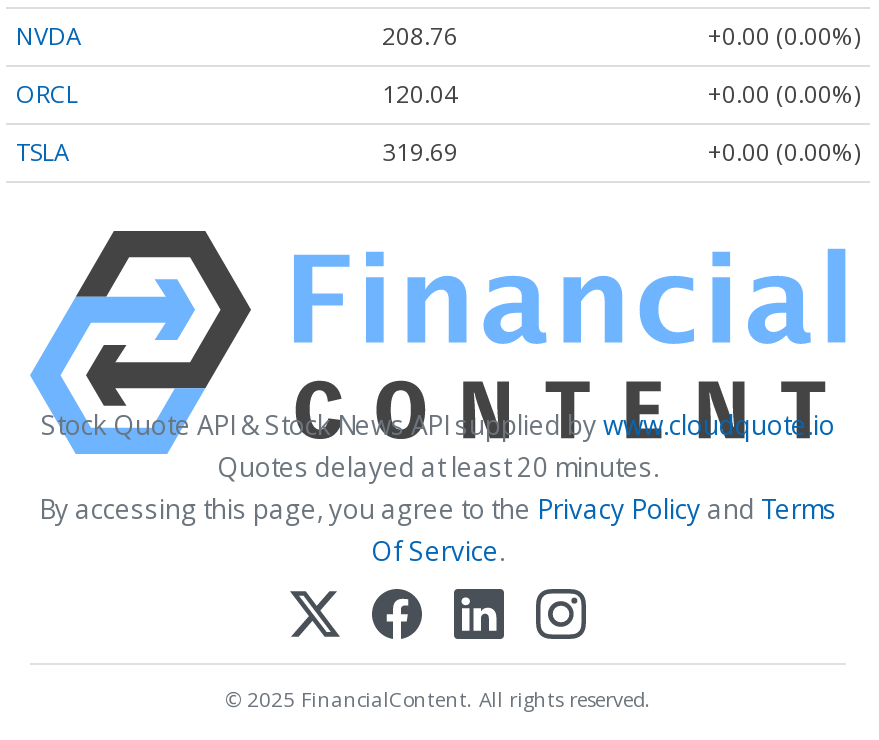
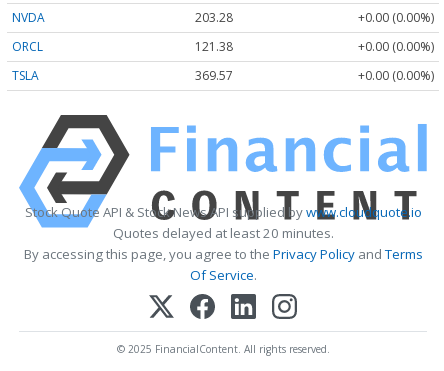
- 208.76
+ 203.28

- 120.04
+ 121.38

- 319.69
+ 369.57
